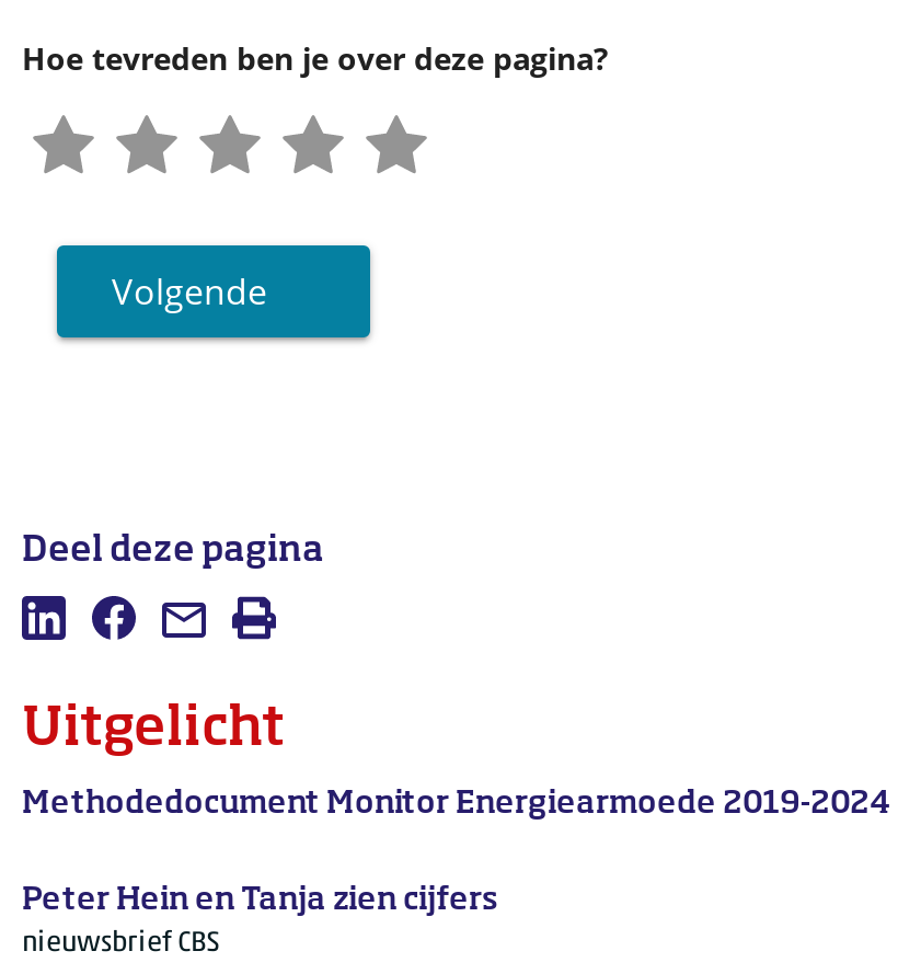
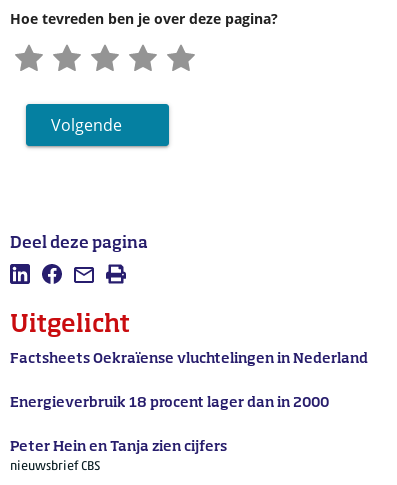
- Methodedocument Monitor Energiearmoede 2019-2024
+ Factsheets Oekraïense vluchtelingen in Nederland
+ Energieverbruik 18 procent lager dan in 2000
